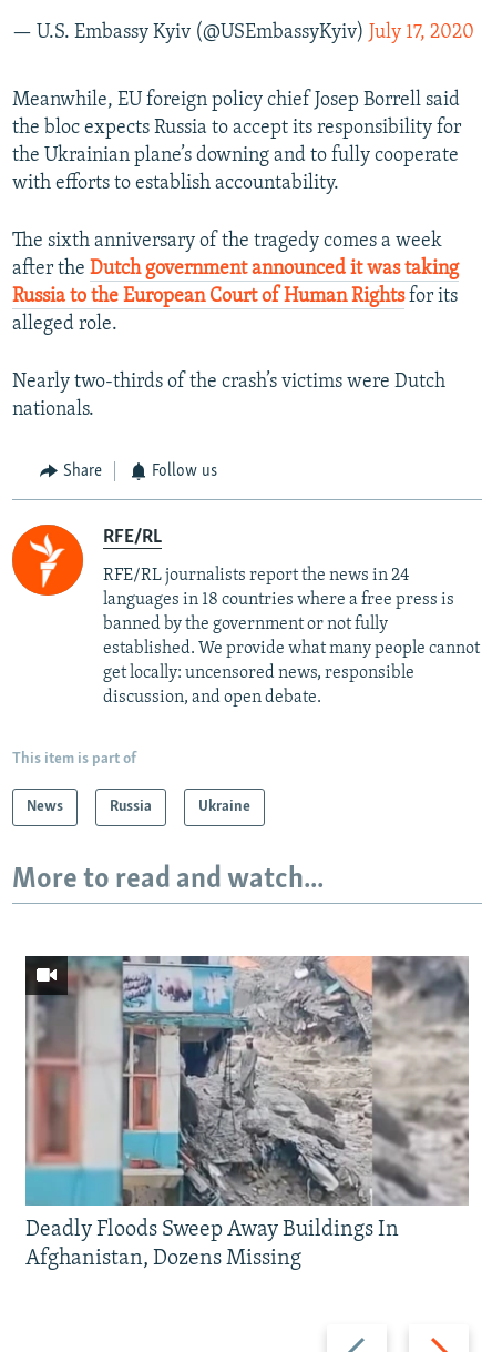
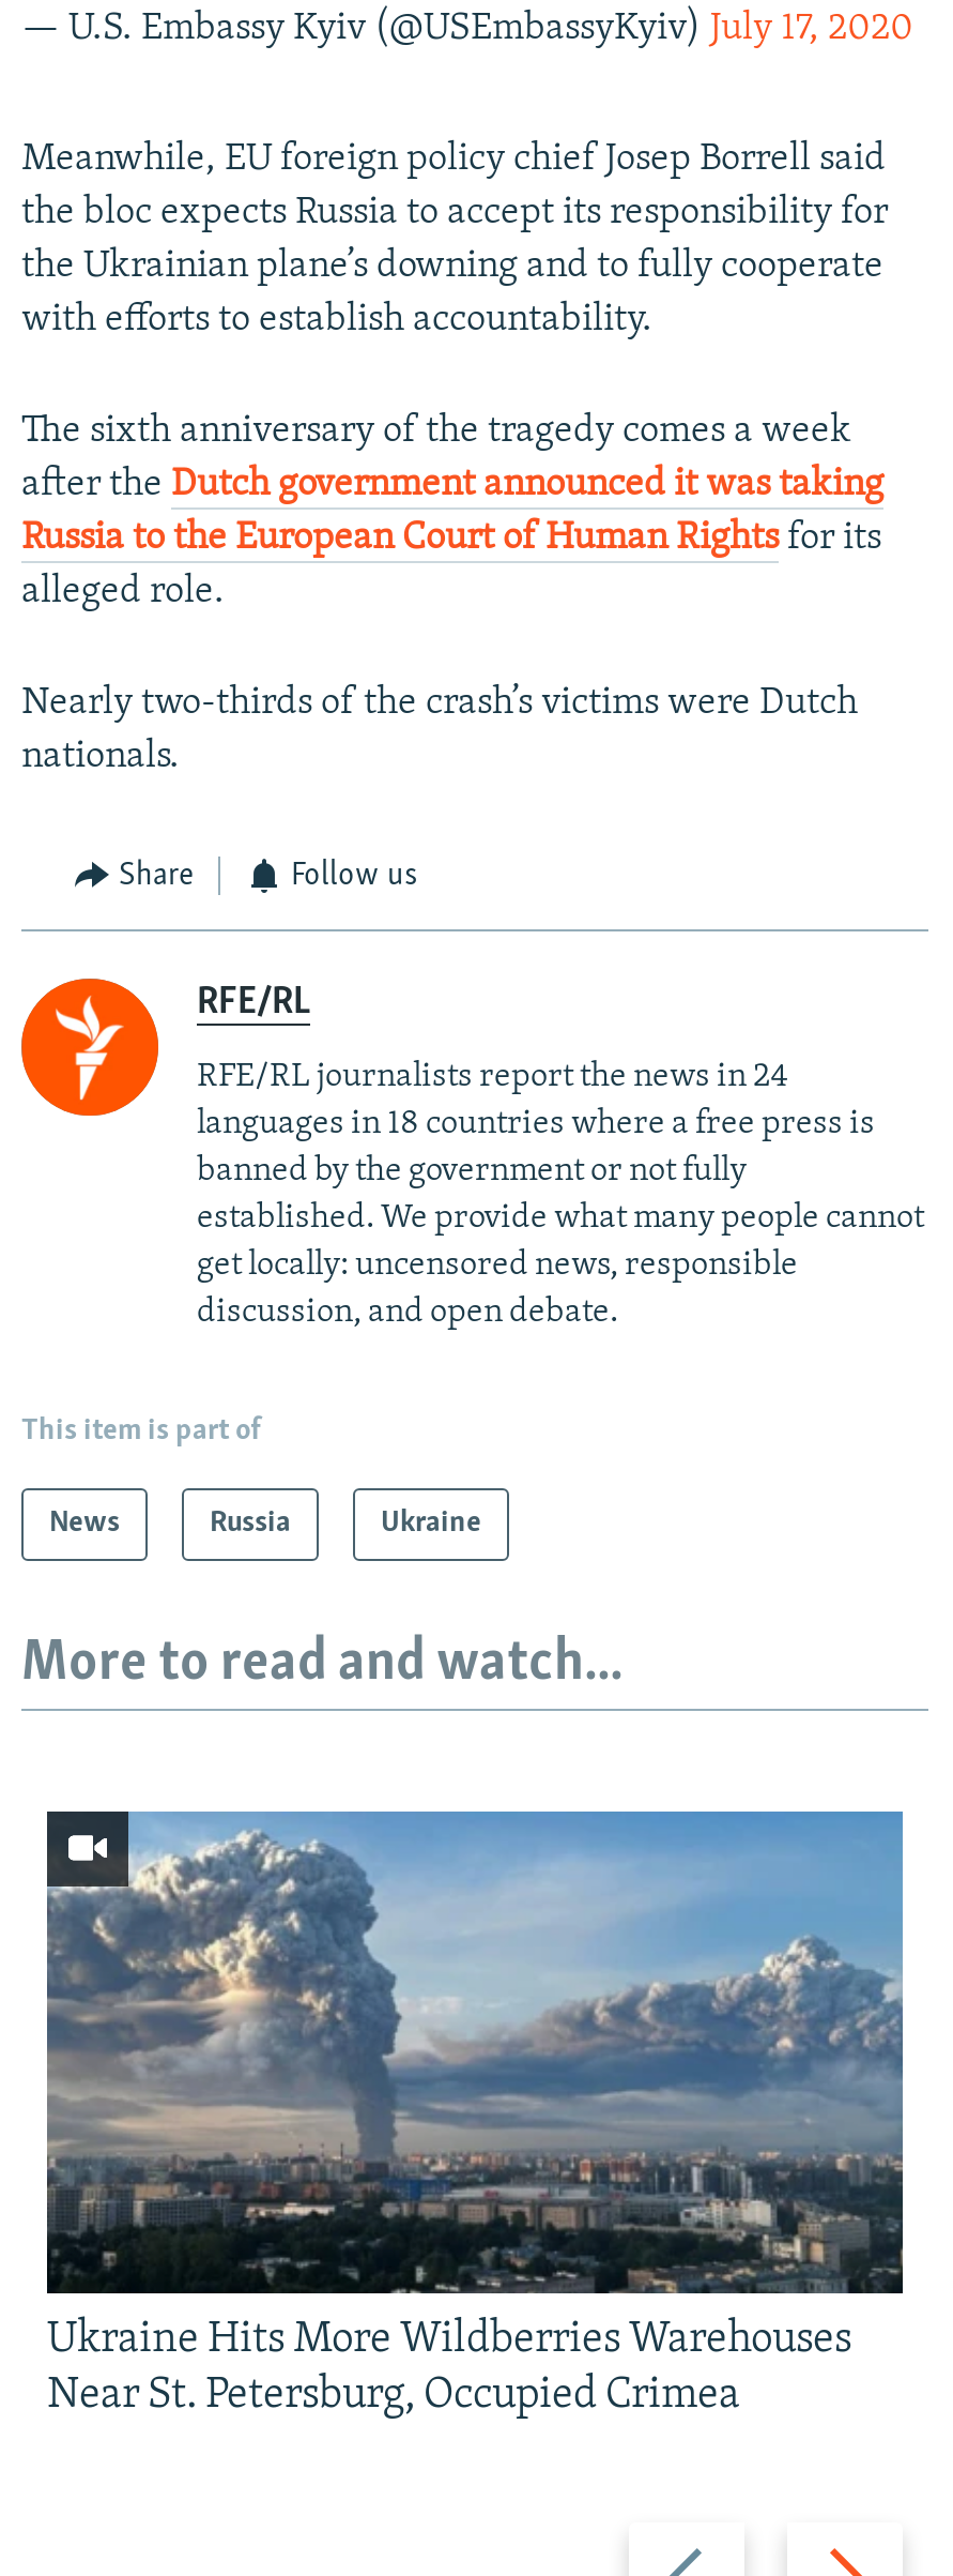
- [image]
- Deadly Floods Sweep Away Buildings In
- Afghanistan, Dozens Missing
+ [image]
+ Ukraine Hits More Wildberries Warehouses
+ Near St. Petersburg, Occupied Crimea
